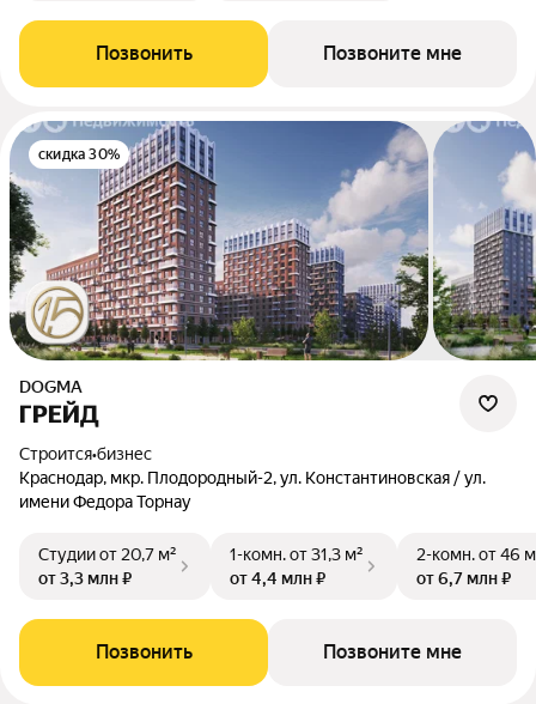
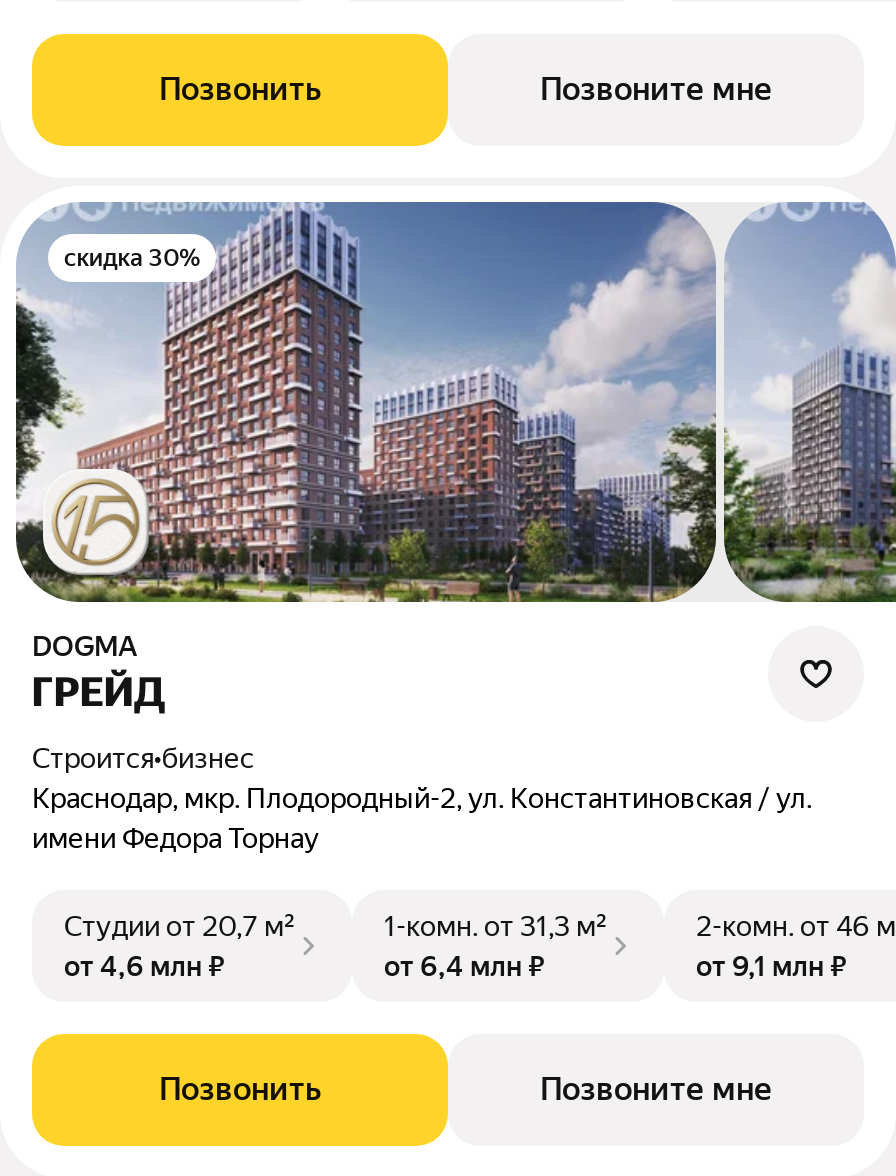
- от 3,3 млн ₽
+ от 4,6 млн ₽

- от 4,4 млн ₽
+ от 6,4 млн ₽

- от 6,7 млн ₽
+ от 9,1 млн ₽
